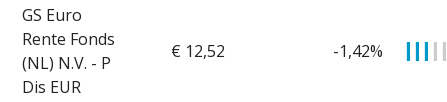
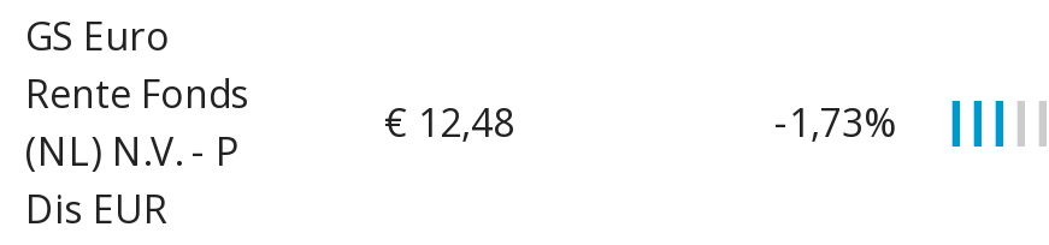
- € 12,52
+ € 12,48

- -1,42%
+ -1,73%
